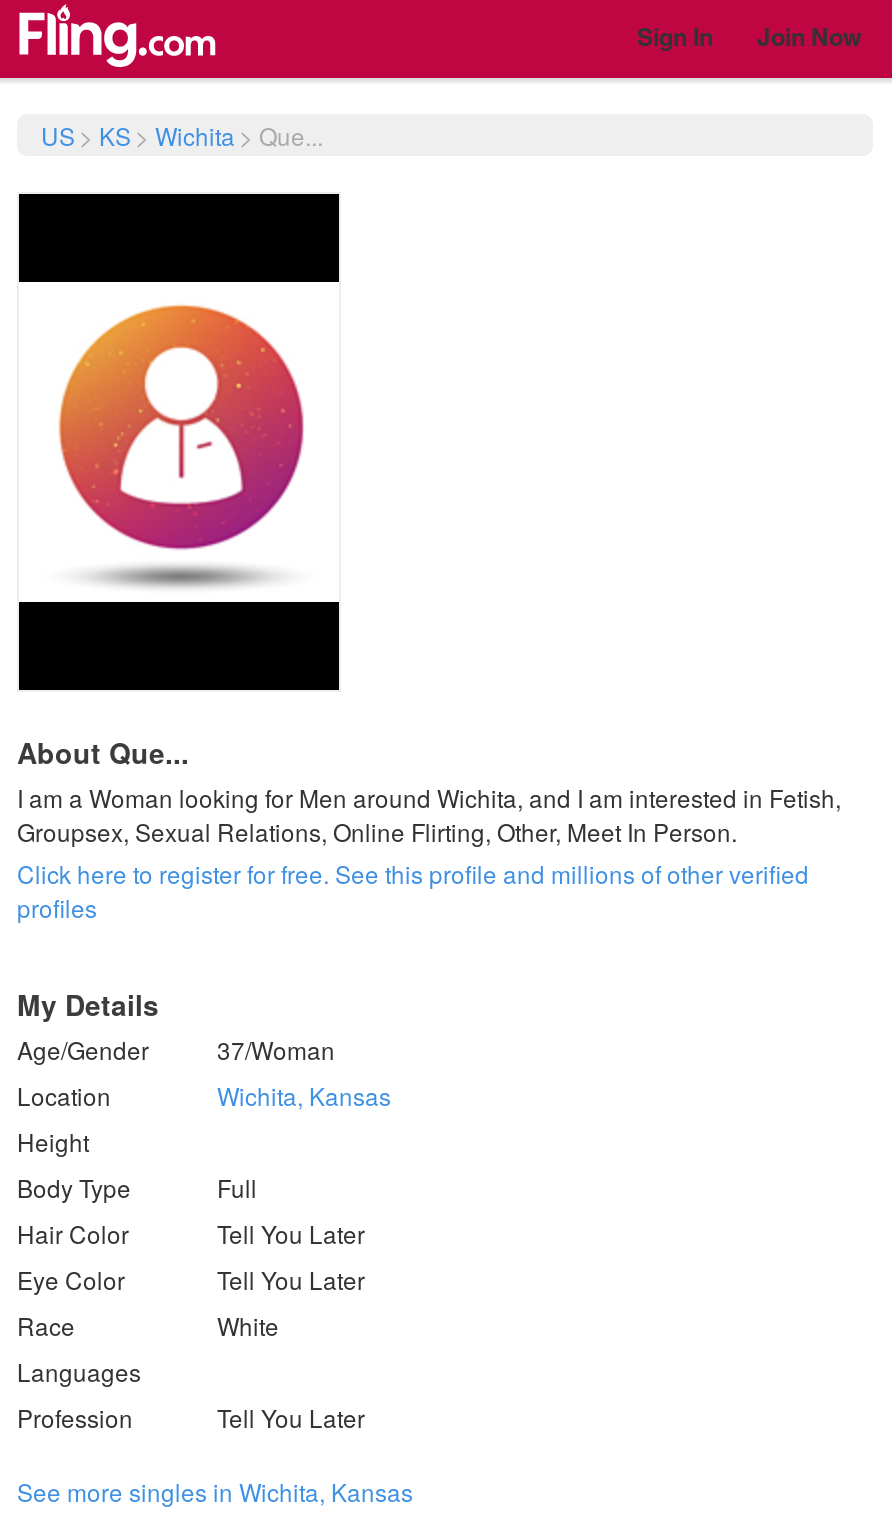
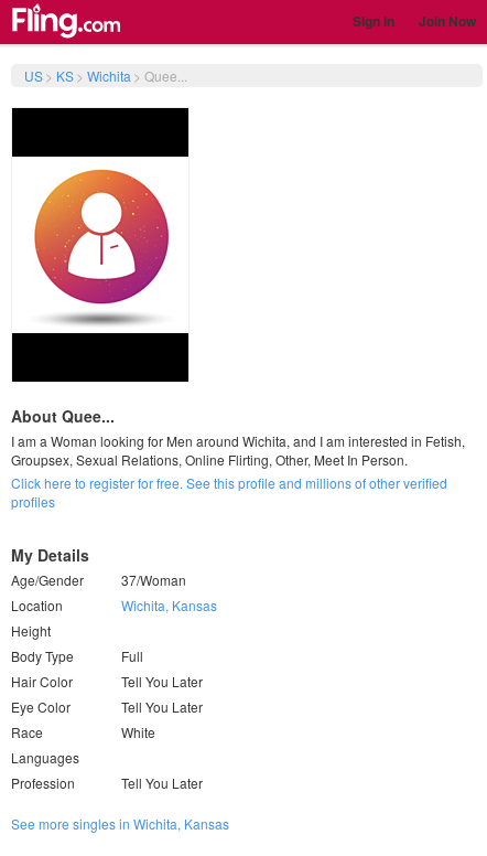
- US > KS > Wichita > Que...
+ US > KS > Wichita > Quee...

- About Que...
+ About Quee...
